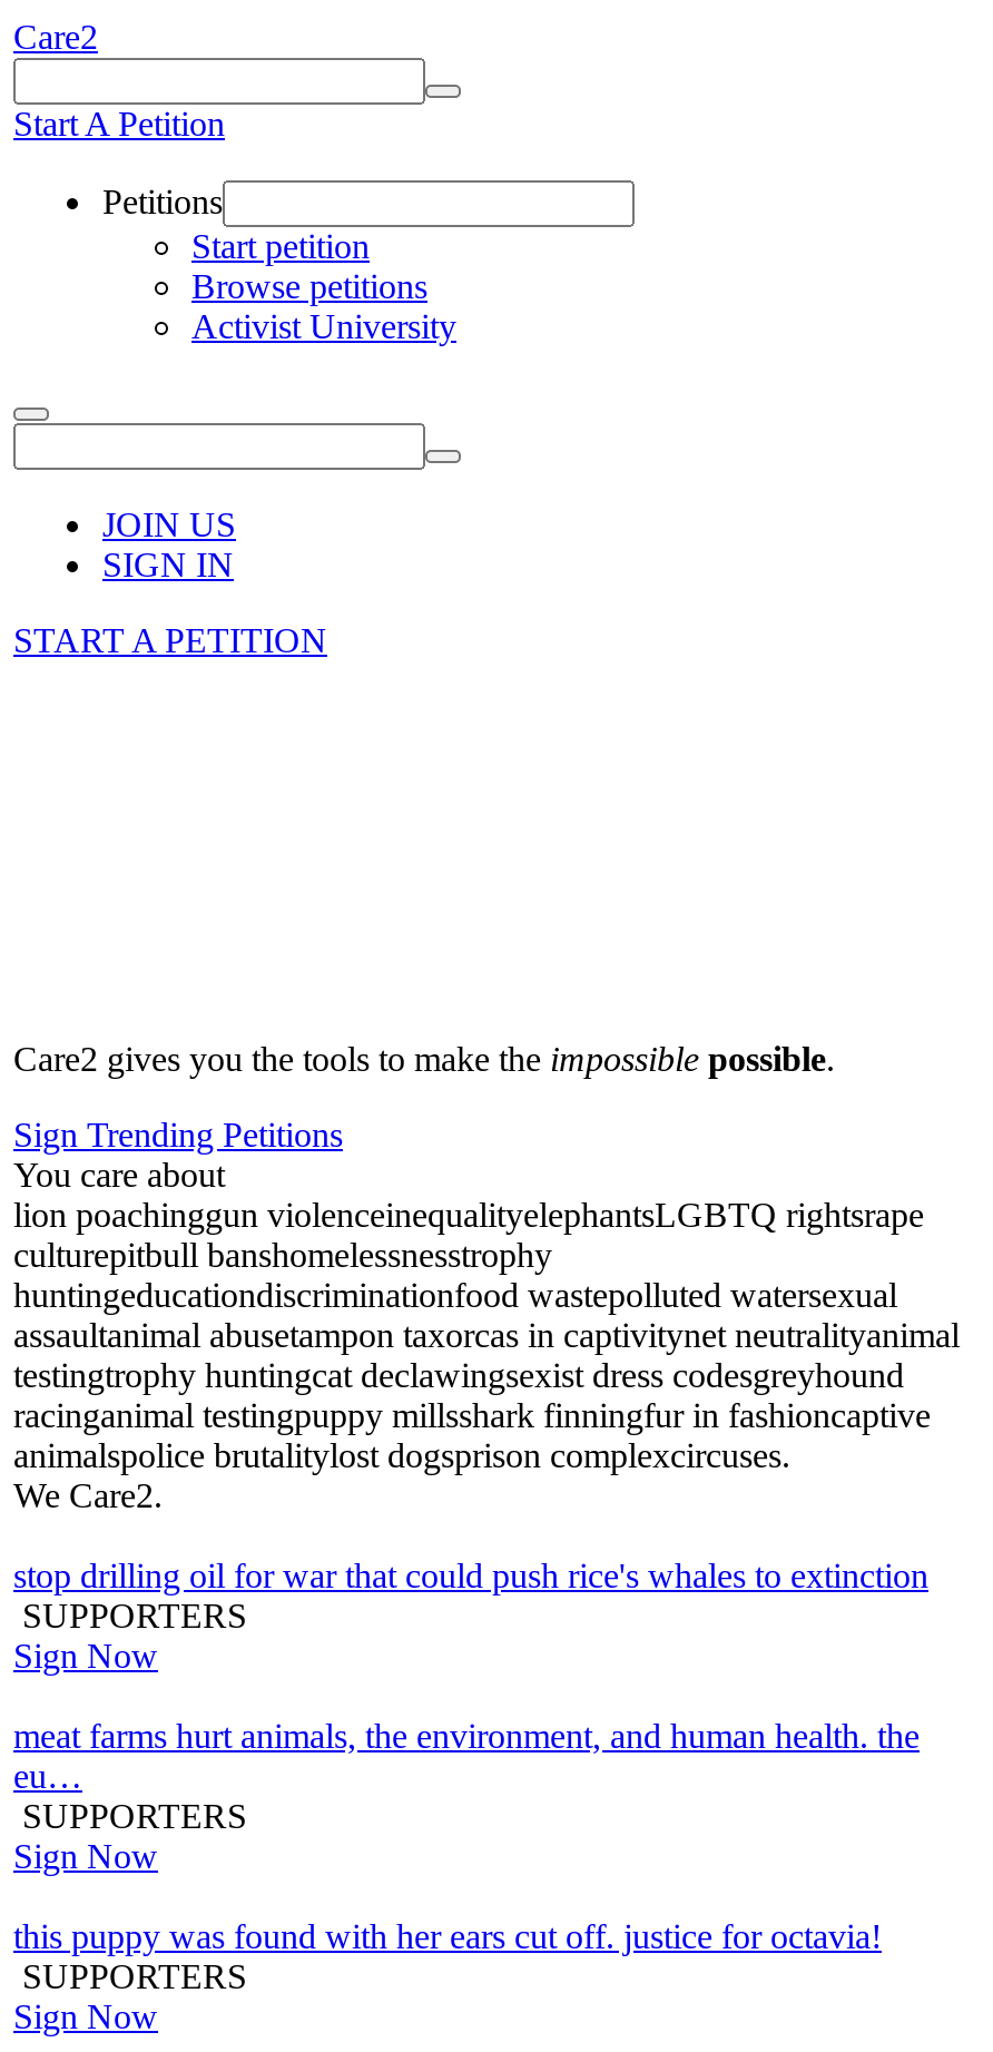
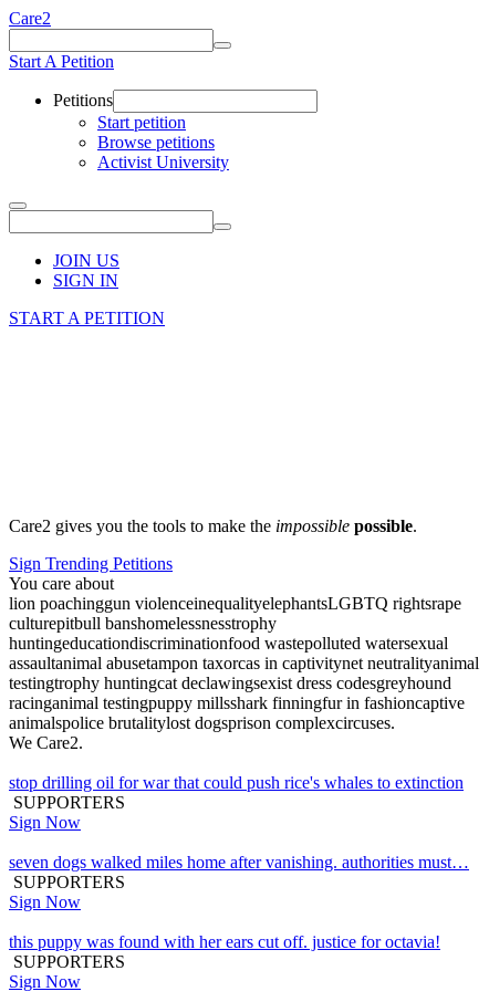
- meat farms hurt animals, the environment, and human health. the
- eu…
+ seven dogs walked miles home after vanishing. authorities must…
